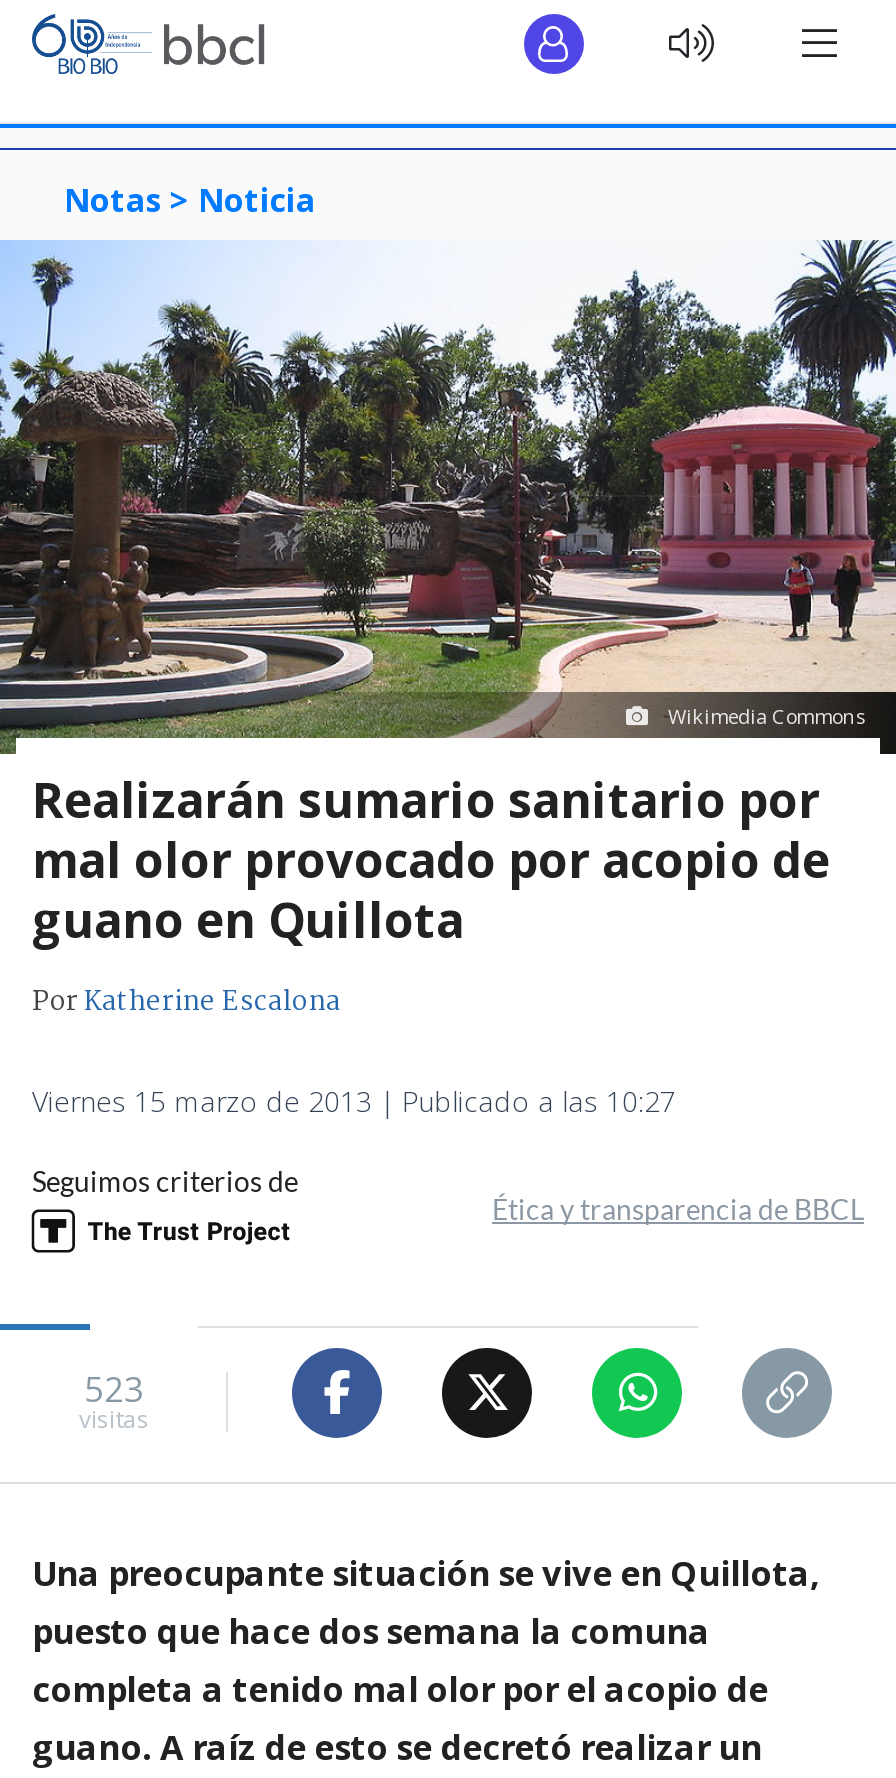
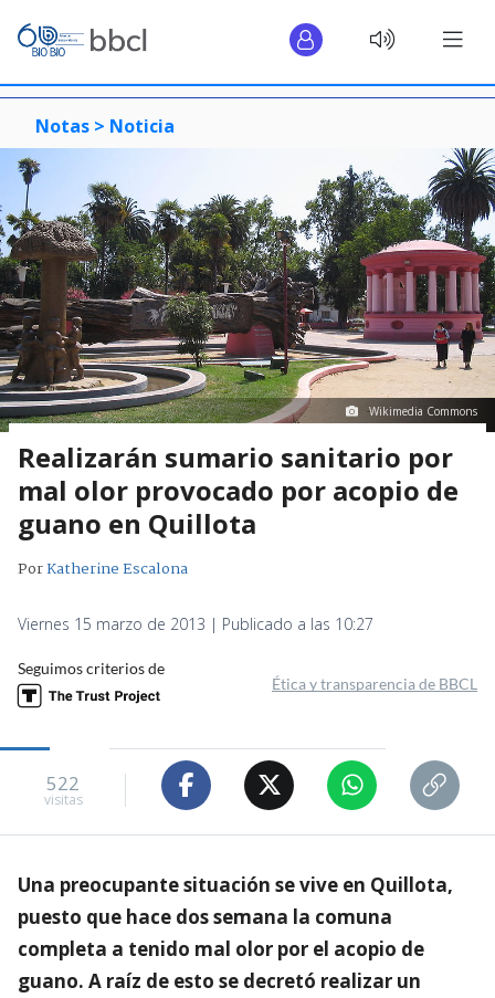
- 523
+ 522
